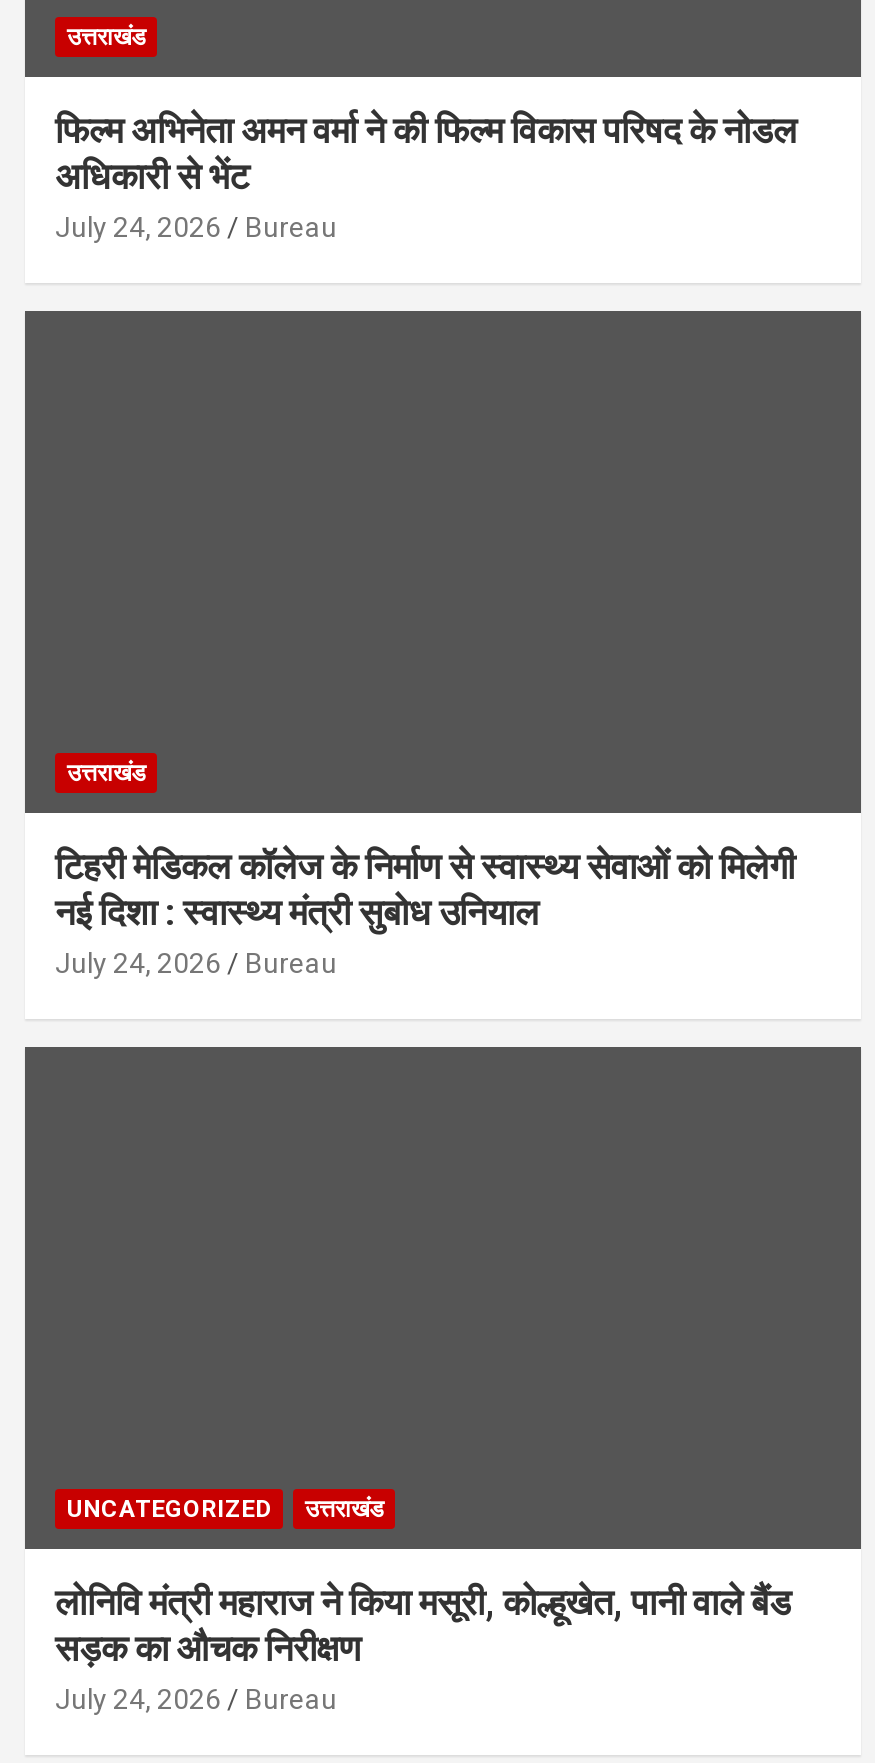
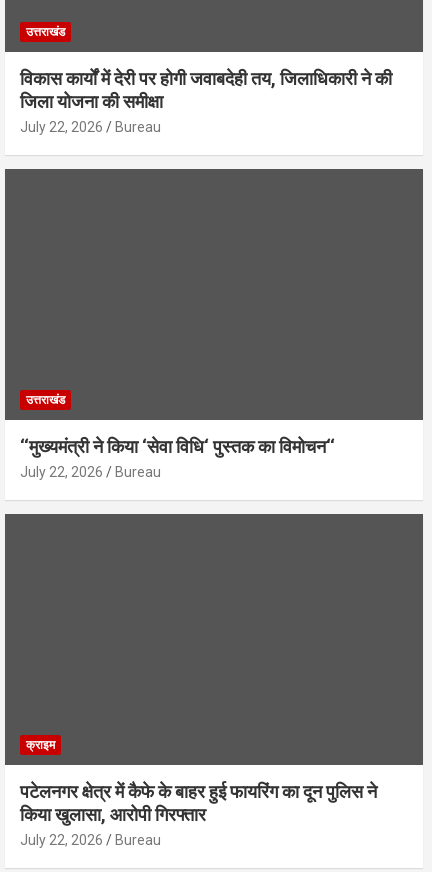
- फिल्म अभिनेता अमन वर्मा ने की फिल्म विकास परिषद के नोडल
- अधिकारी से भेंट
- July 24, 2026
+ विकास कार्यों में देरी पर होगी जवाबदेही तय, जिलाधिकारी ने की
+ जिला योजना की समीक्षा
+ July 22, 2026

- टिहरी मेडिकल कॉलेज के निर्माण से स्वास्थ्य सेवाओं को मिलेगी
- नई दिशा : स्वास्थ्य मंत्री सुबोध उनियाल
- July 24, 2026
+ ‘‘मुख्यमंत्री ने किया ‘सेवा विधि‘ पुस्तक का विमोचन‘‘
+ July 22, 2026

- UNCATEGORIZED
- उत्तराखंड
+ क्राइम

- लोनिवि मंत्री महाराज ने किया मसूरी, कोल्हूखेत, पानी वाले बैंड
- सड़क का औचक निरीक्षण
- July 24, 2026
+ पटेलनगर क्षेत्र में कैफे के बाहर हुई फायरिंग का दून पुलिस ने
+ किया खुलासा, आरोपी गिरफ्तार
+ July 22, 2026
